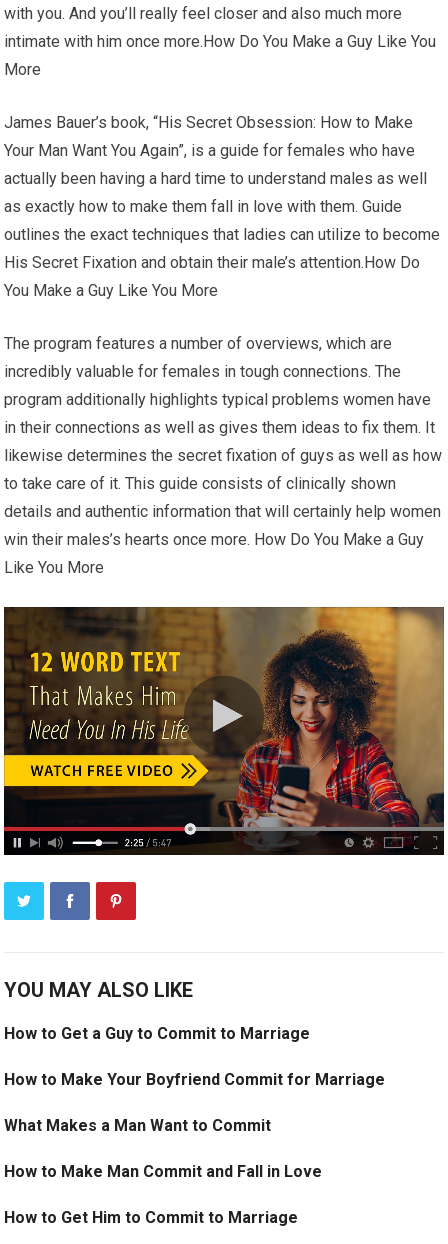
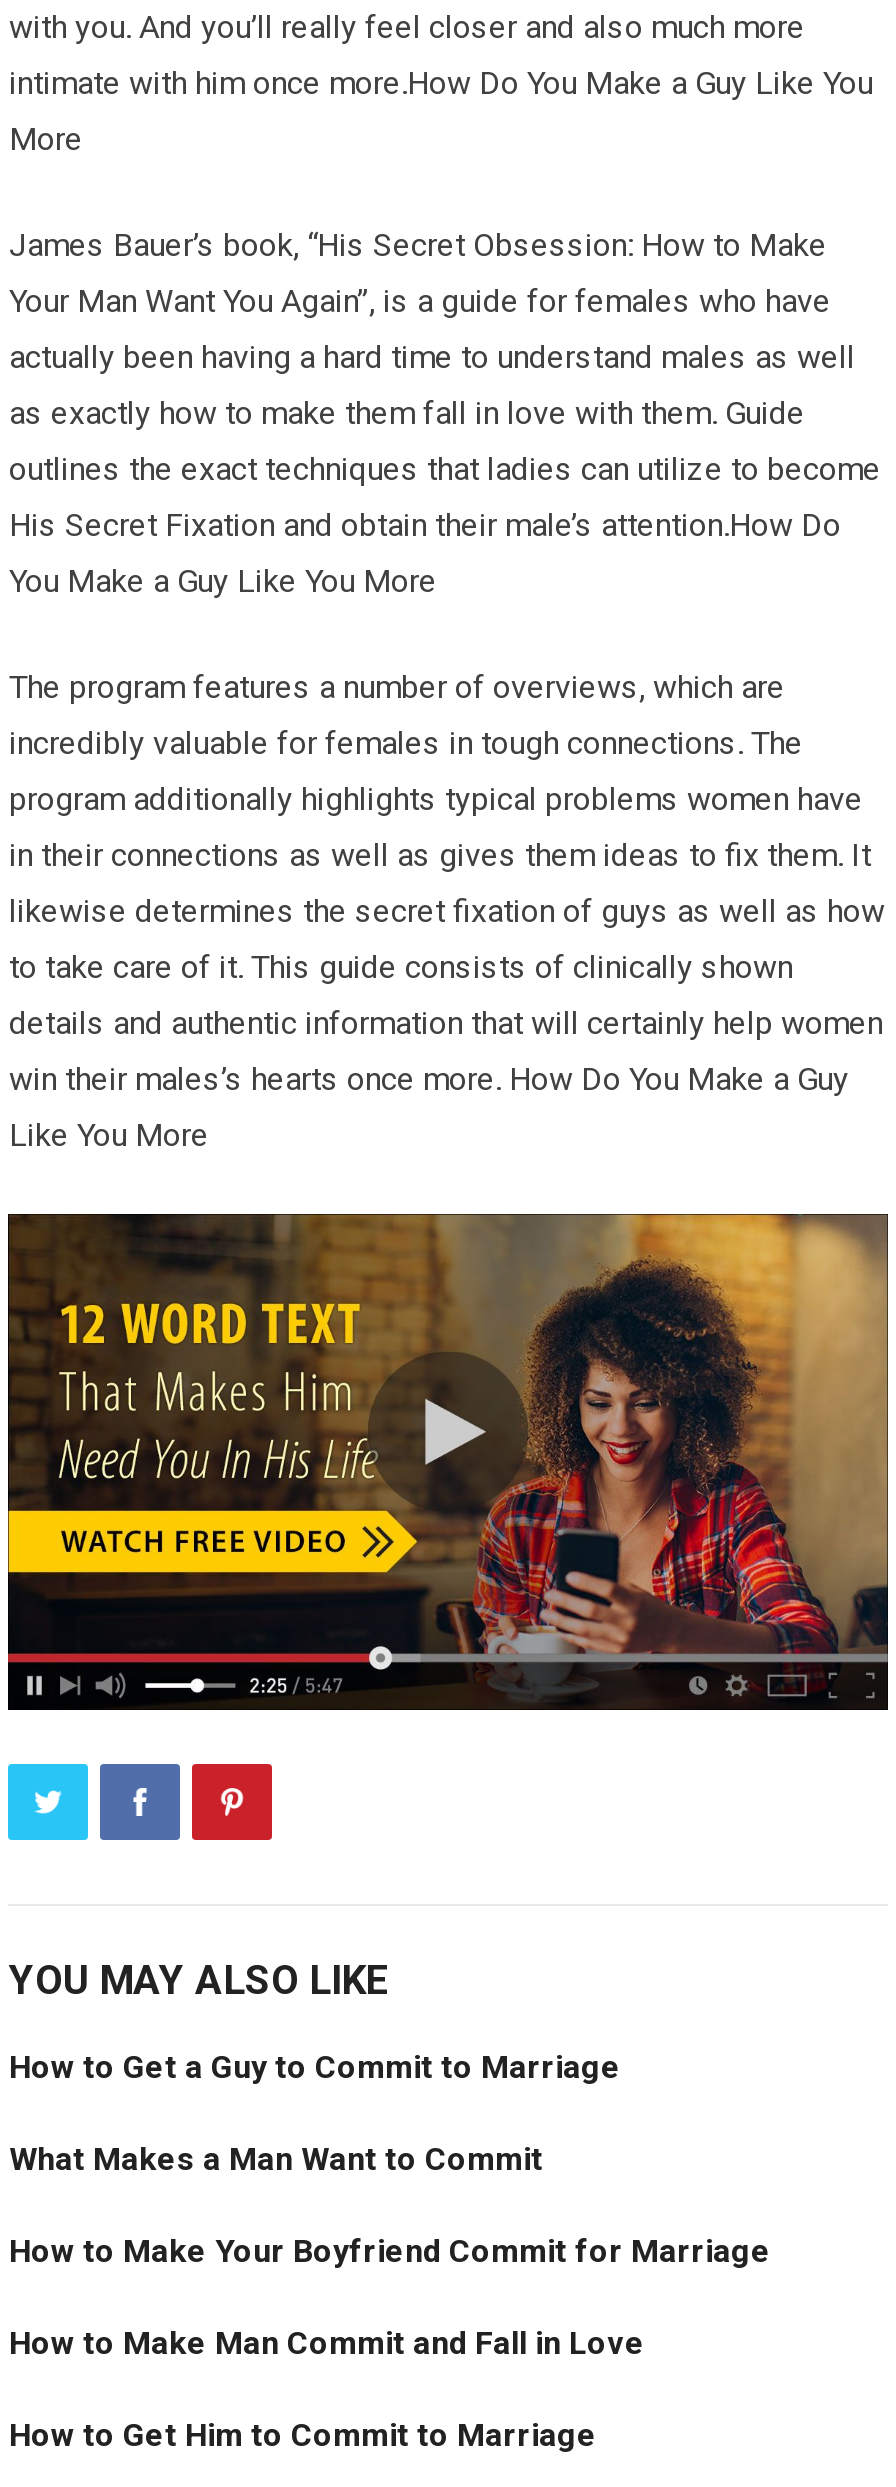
moved down: How to Make Your Boyfriend Commit for Marriage

moved up: What Makes a Man Want to Commit
